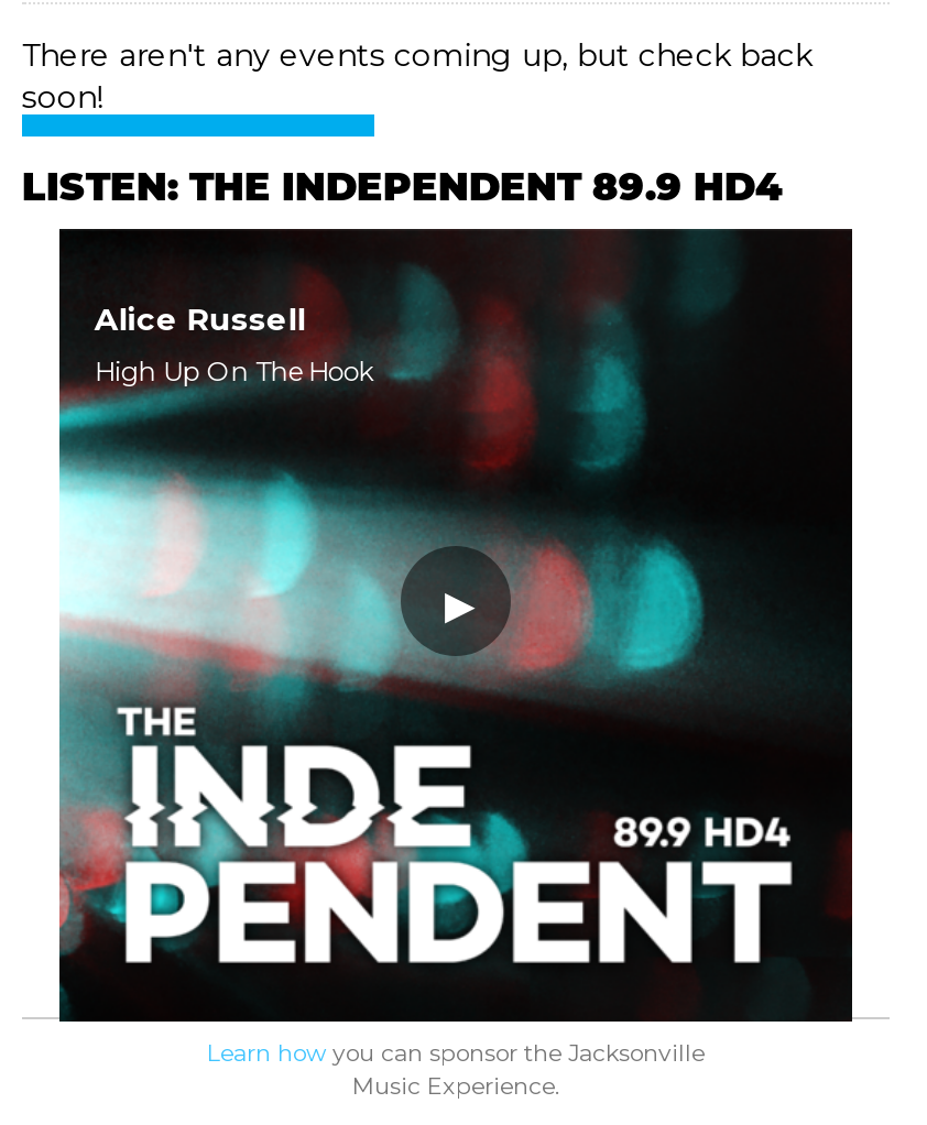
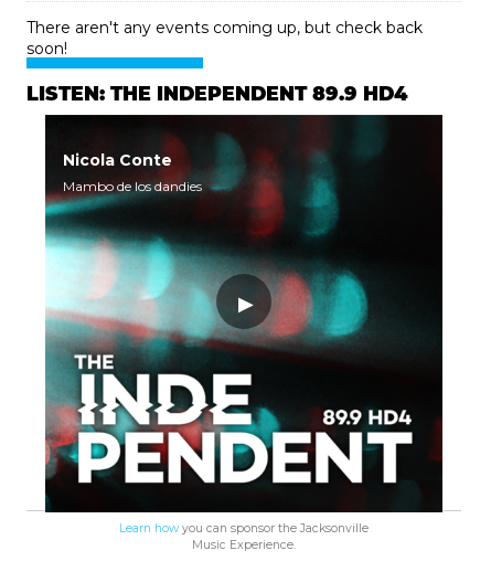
- Alice Russell
- High Up On The Hook
+ Nicola Conte
+ Mambo de los dandies
